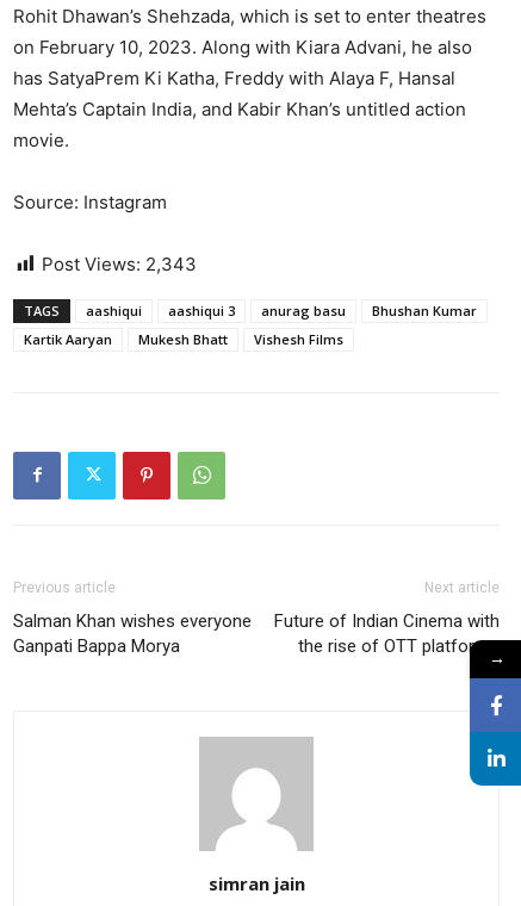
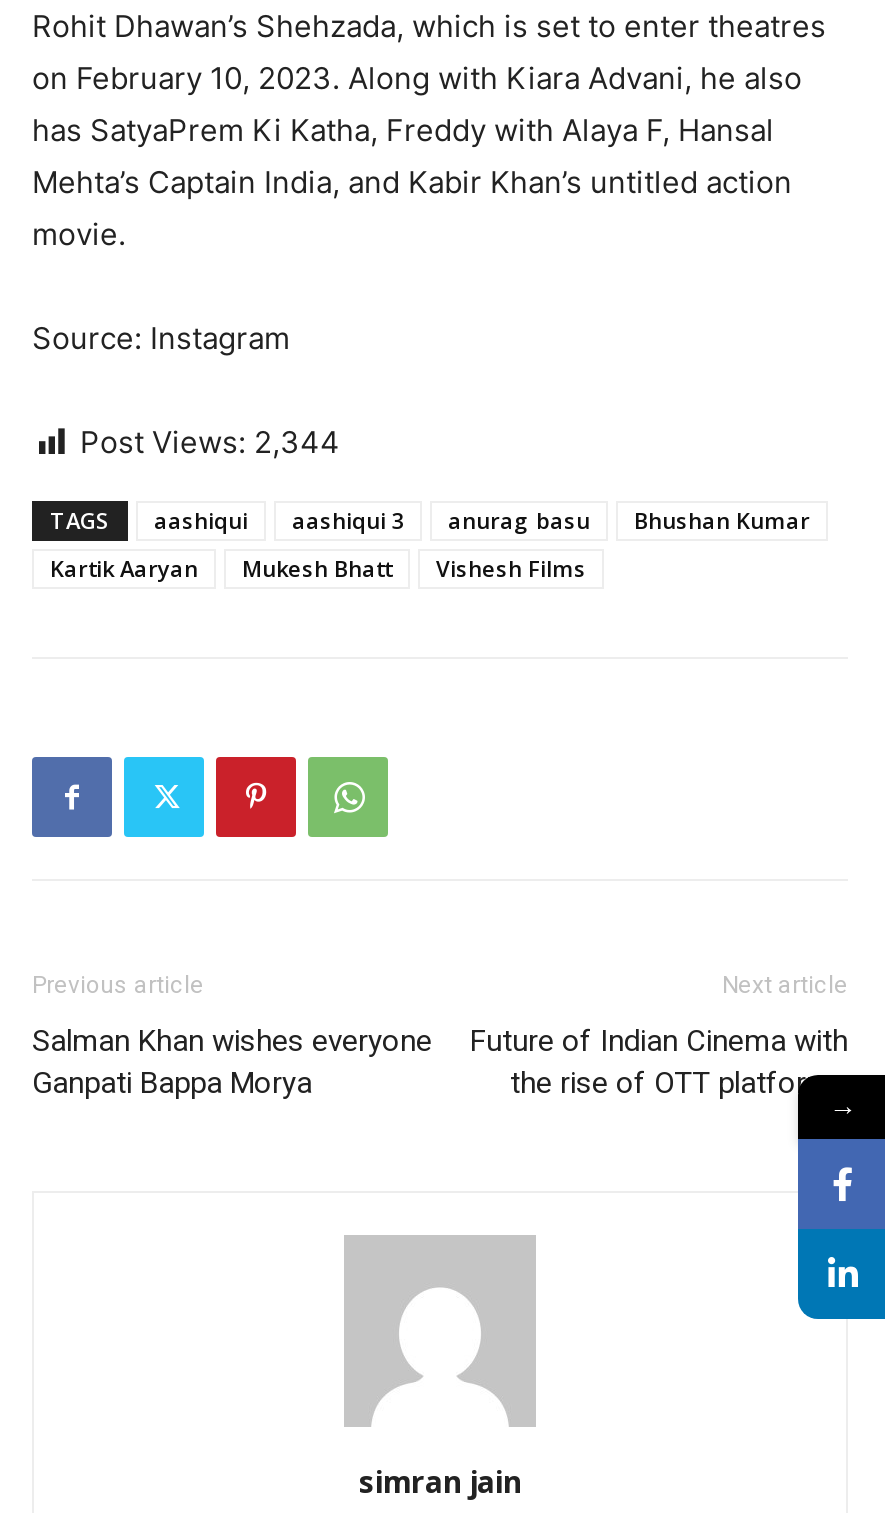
- Post Views: 2,343
+ Post Views: 2,344
